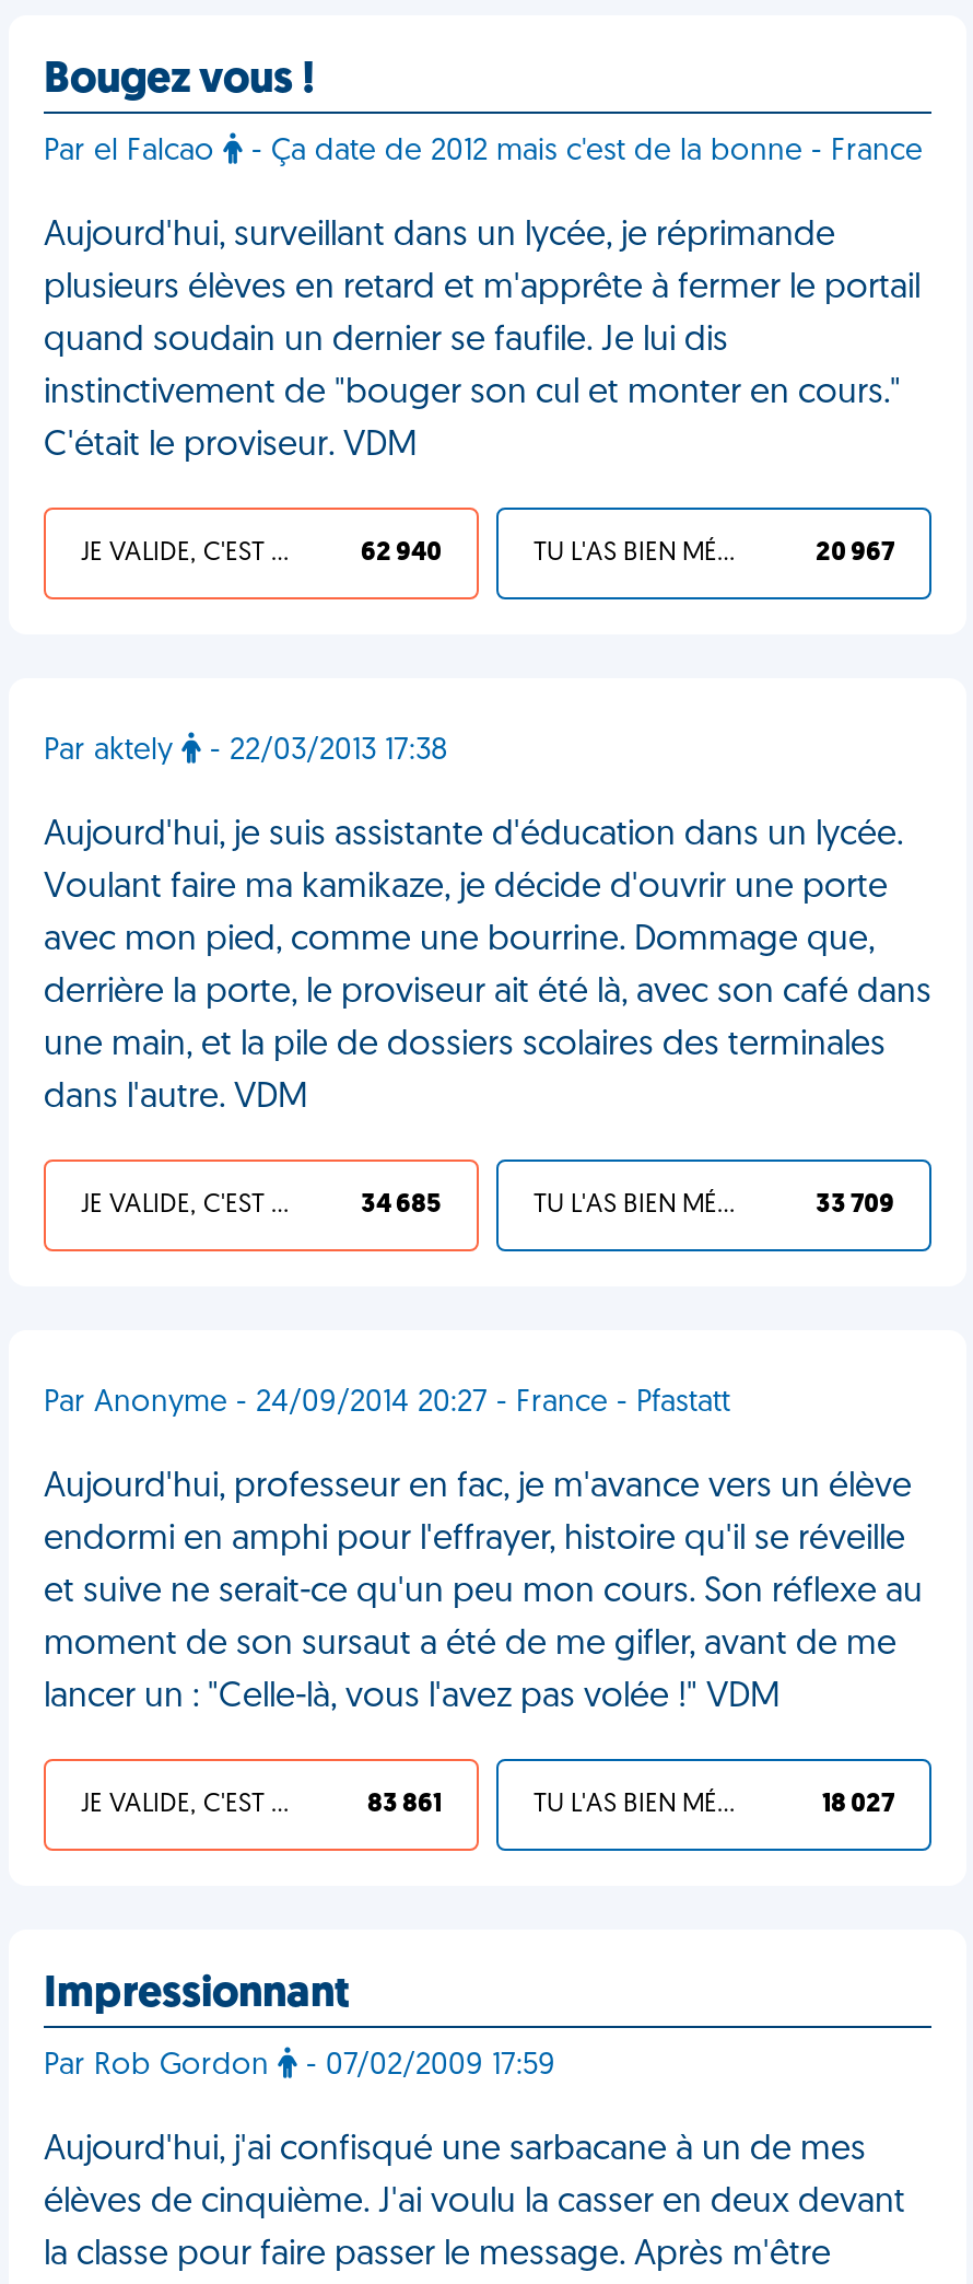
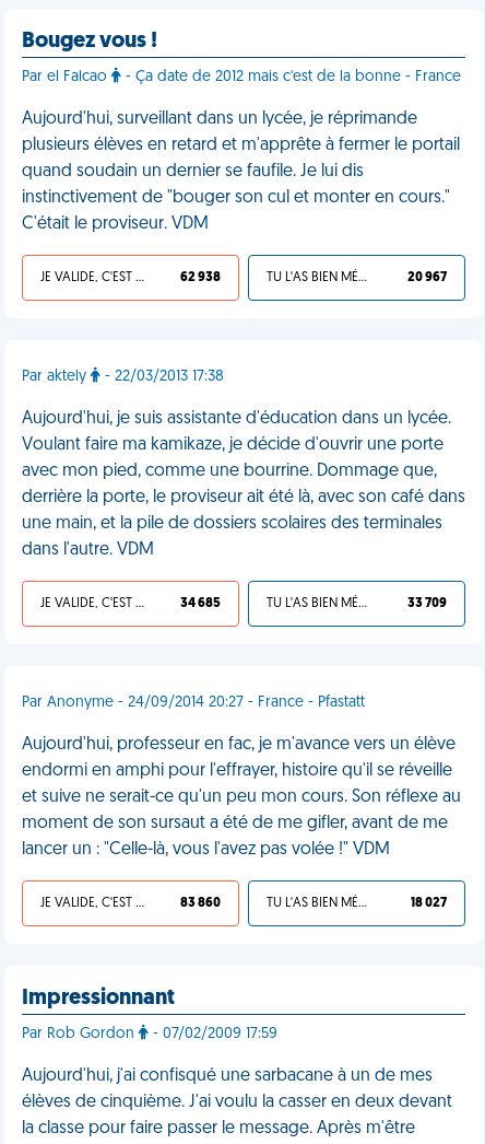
- 62 940
+ 62 938

- 83 861
+ 83 860
